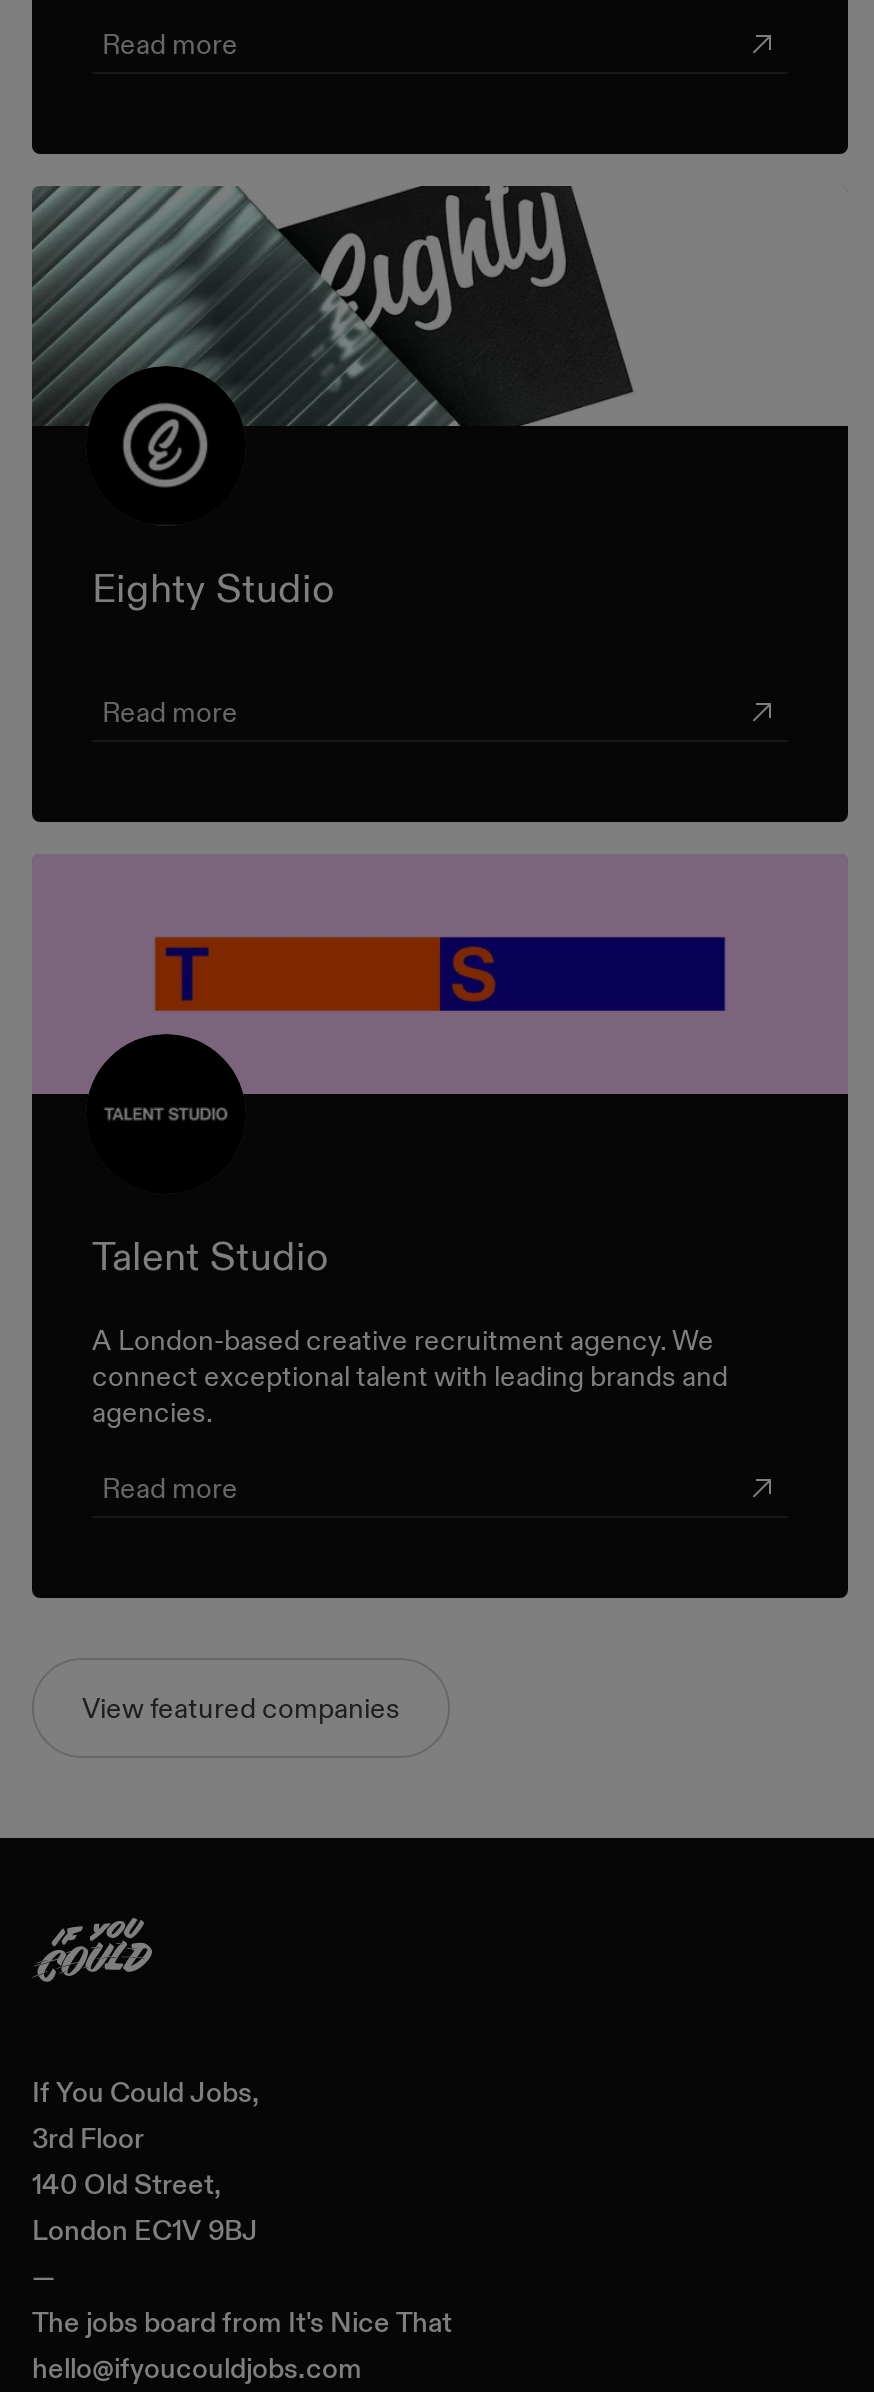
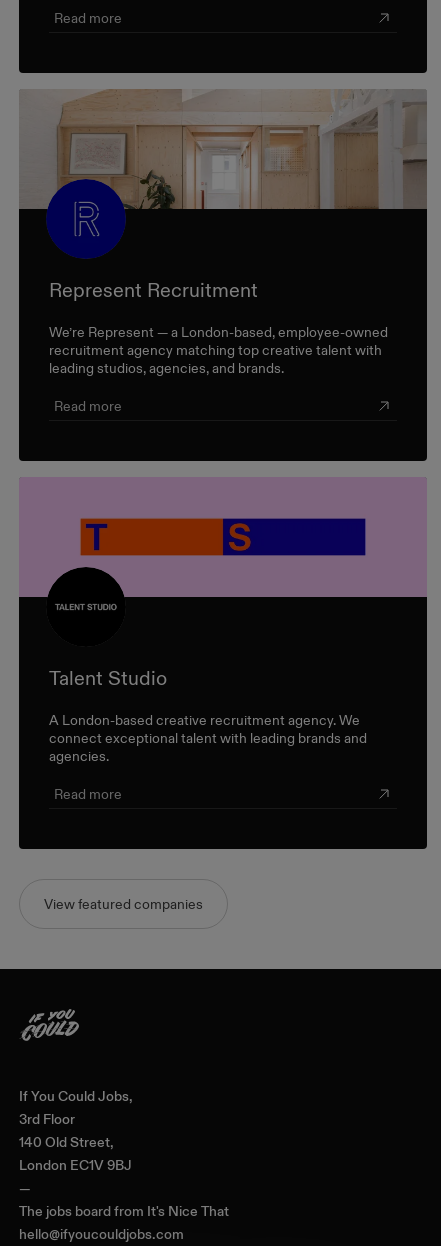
- [image]
+ [image]

- Eighty Studio
+ Represent Recruitment
+ We’re Represent — a London-based, employee-owned
+ recruitment agency matching top creative talent with
+ leading studios, agencies, and brands.
